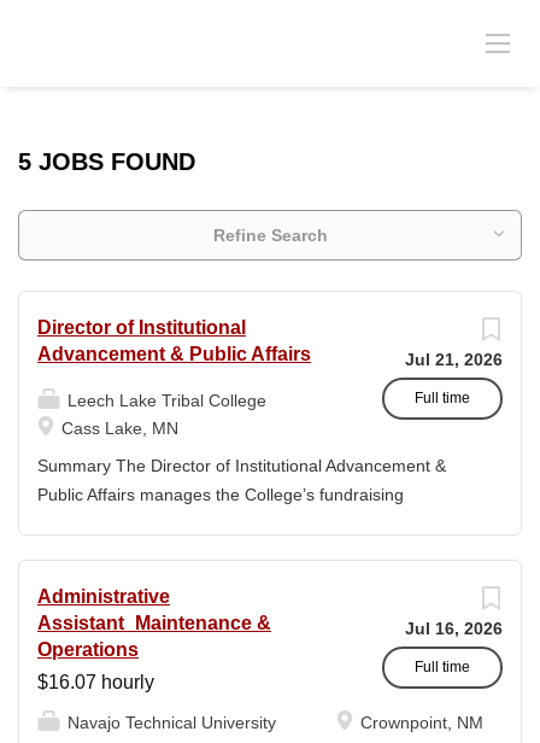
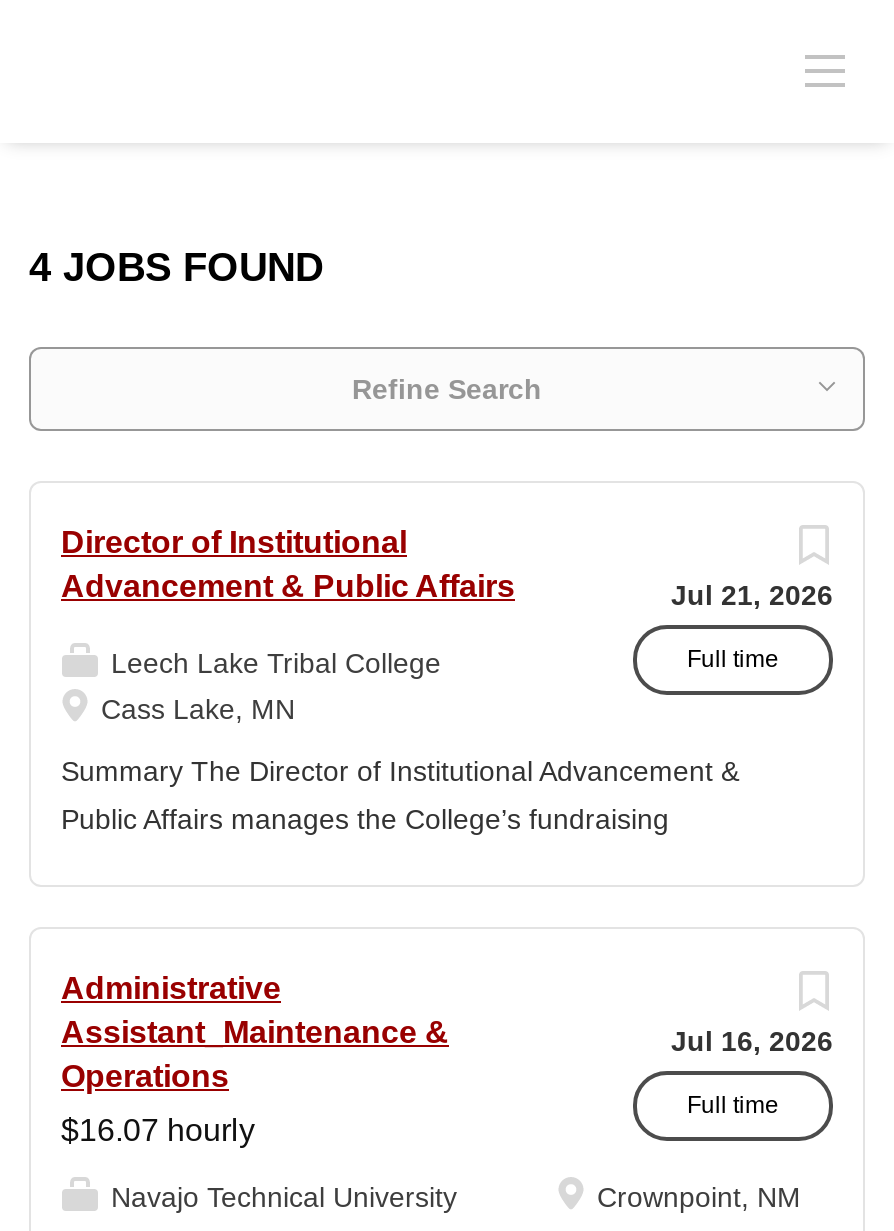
- 5 JOBS FOUND
+ 4 JOBS FOUND
